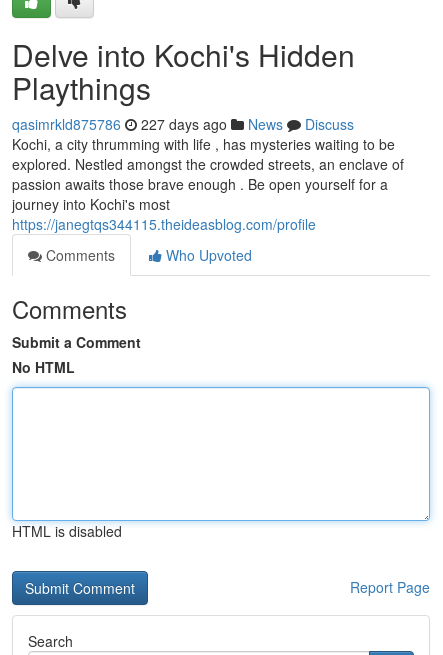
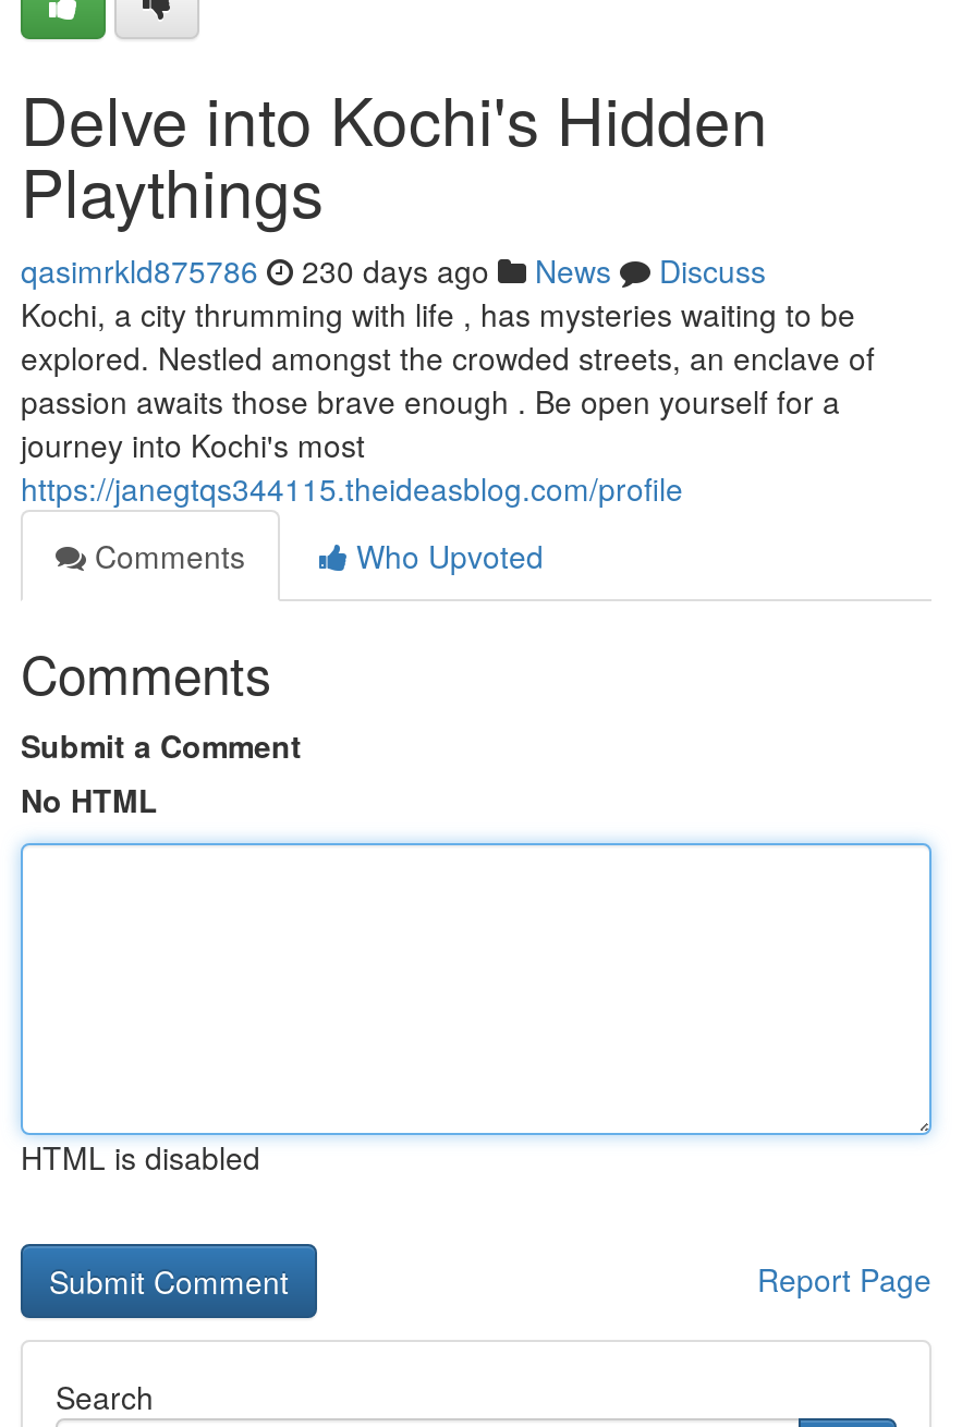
- qasimrkld875786 227 days ago News Discuss
+ qasimrkld875786 230 days ago News Discuss
